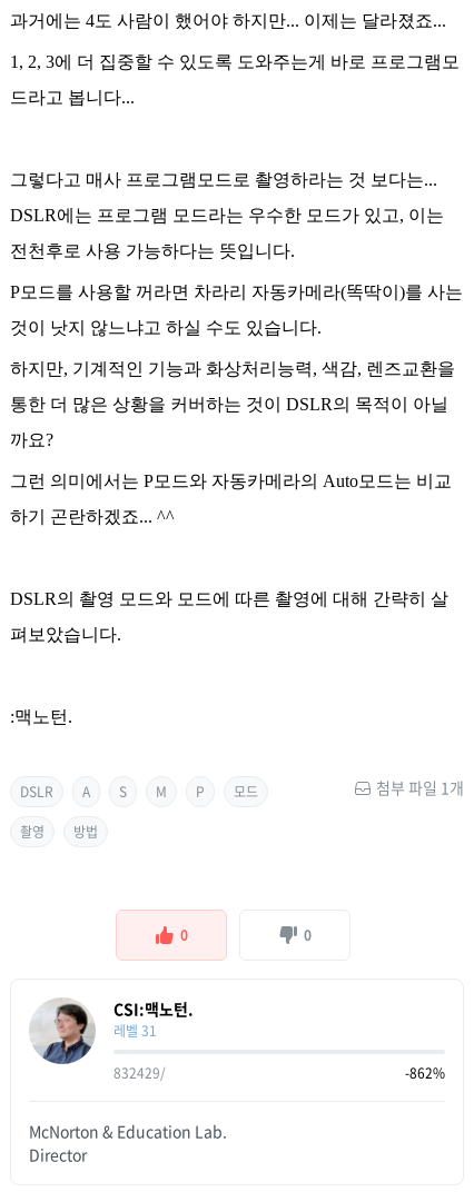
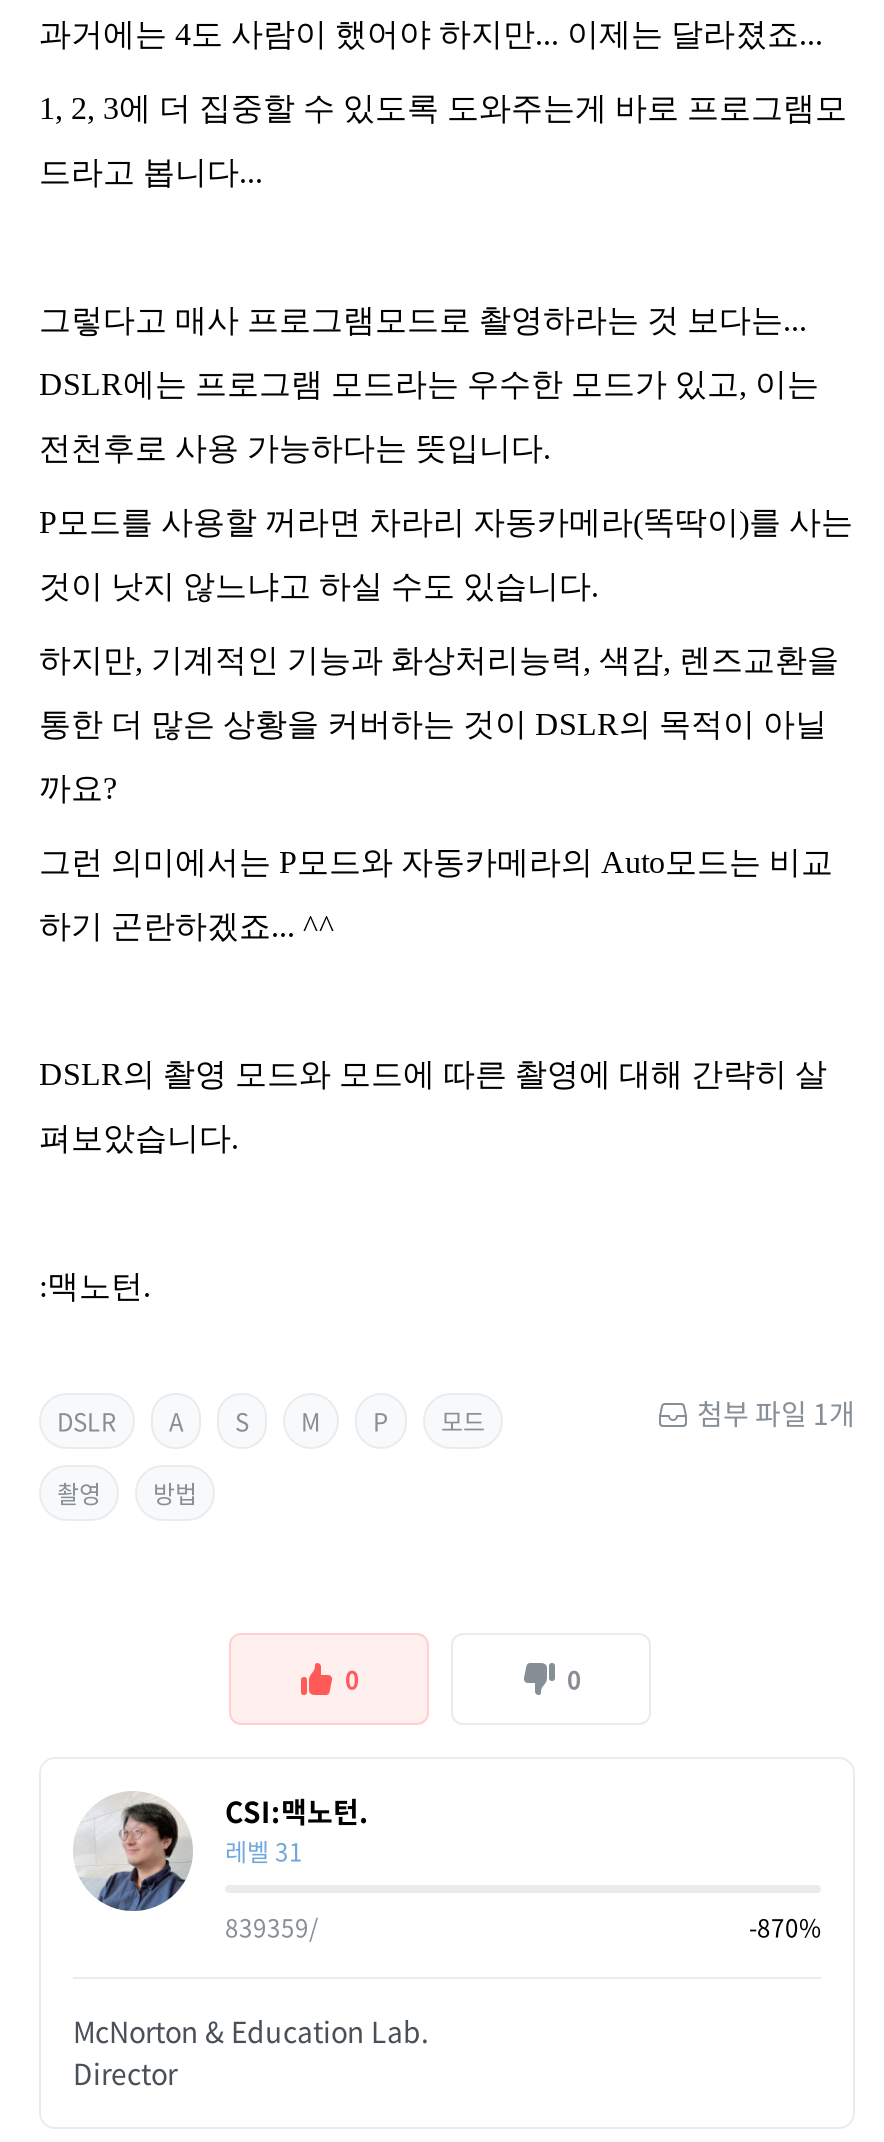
- 832429/
+ 839359/

- -862%
+ -870%
